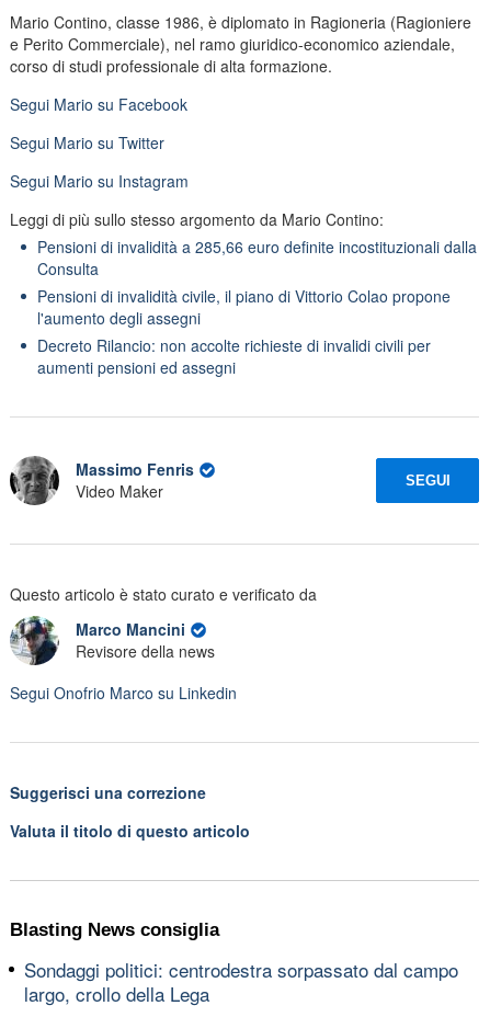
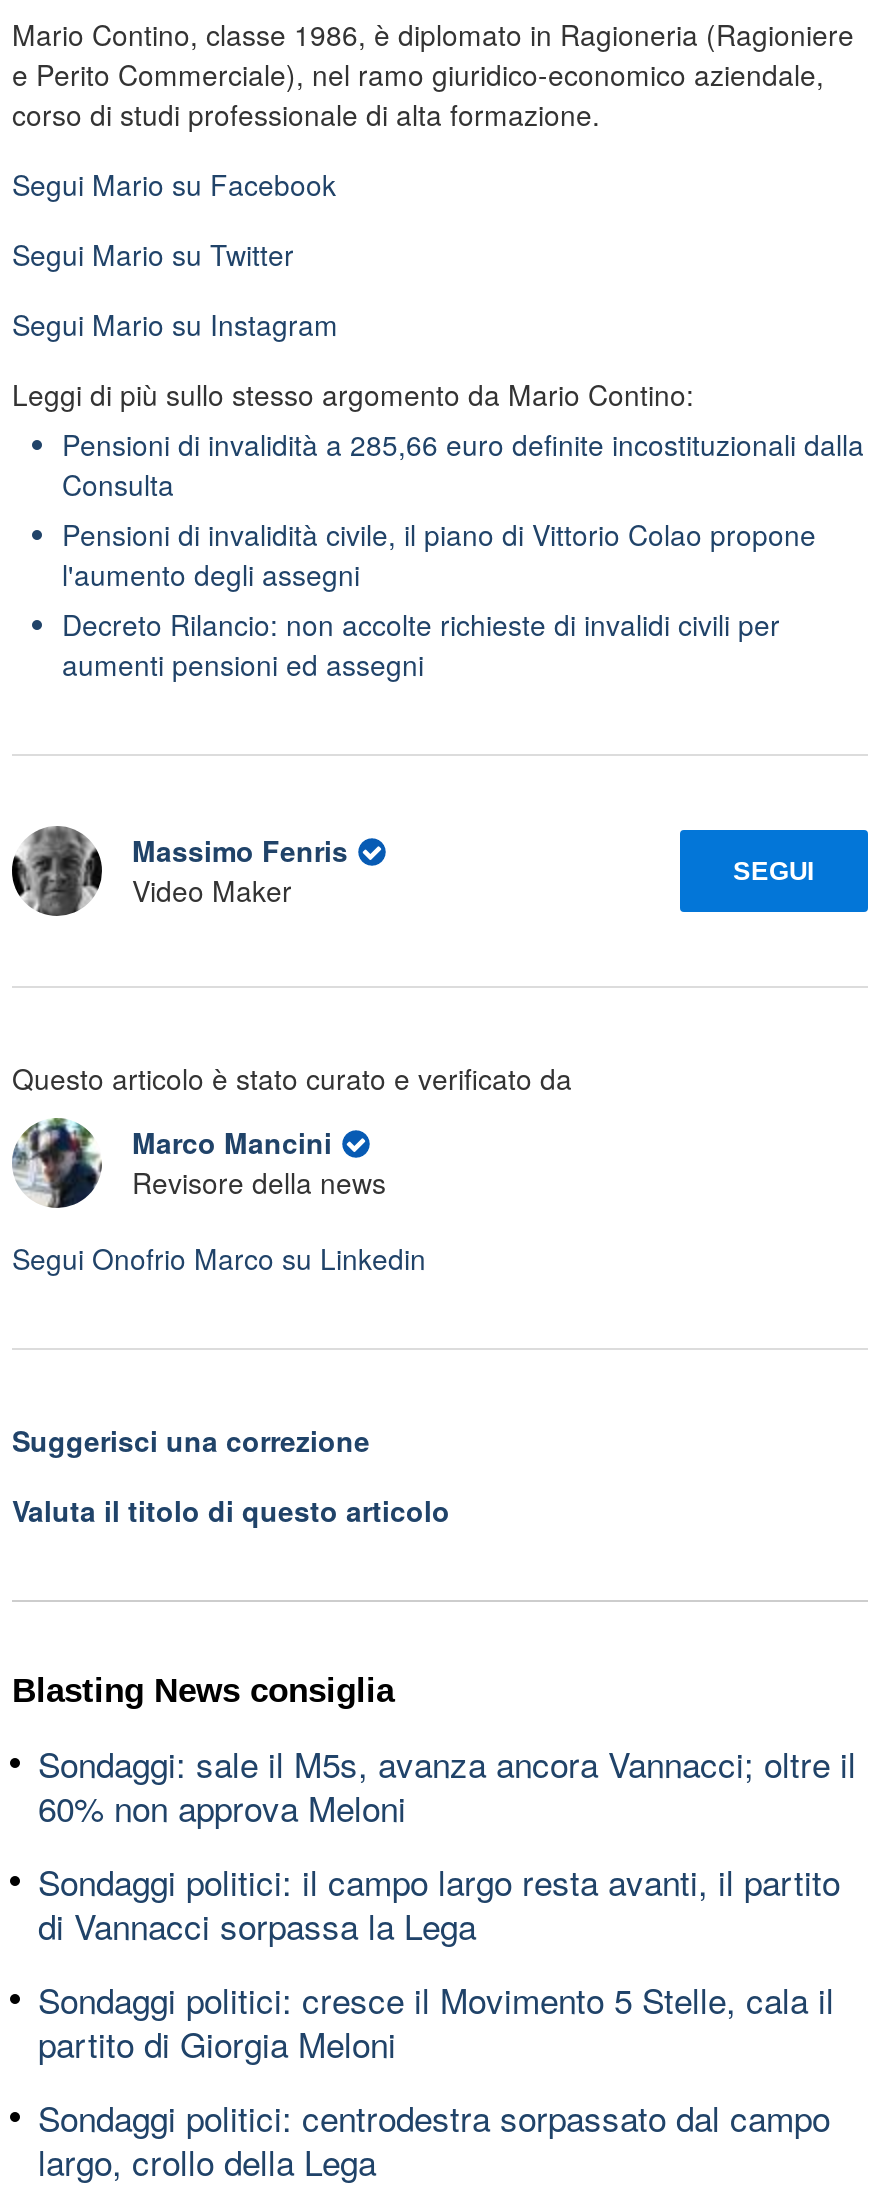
+ Sondaggi: sale il M5s, avanza ancora Vannacci; oltre il
+ 60% non approva Meloni
+ Sondaggi politici: il campo largo resta avanti, il partito
+ di Vannacci sorpassa la Lega
+ Sondaggi politici: cresce il Movimento 5 Stelle, cala il
+ partito di Giorgia Meloni
